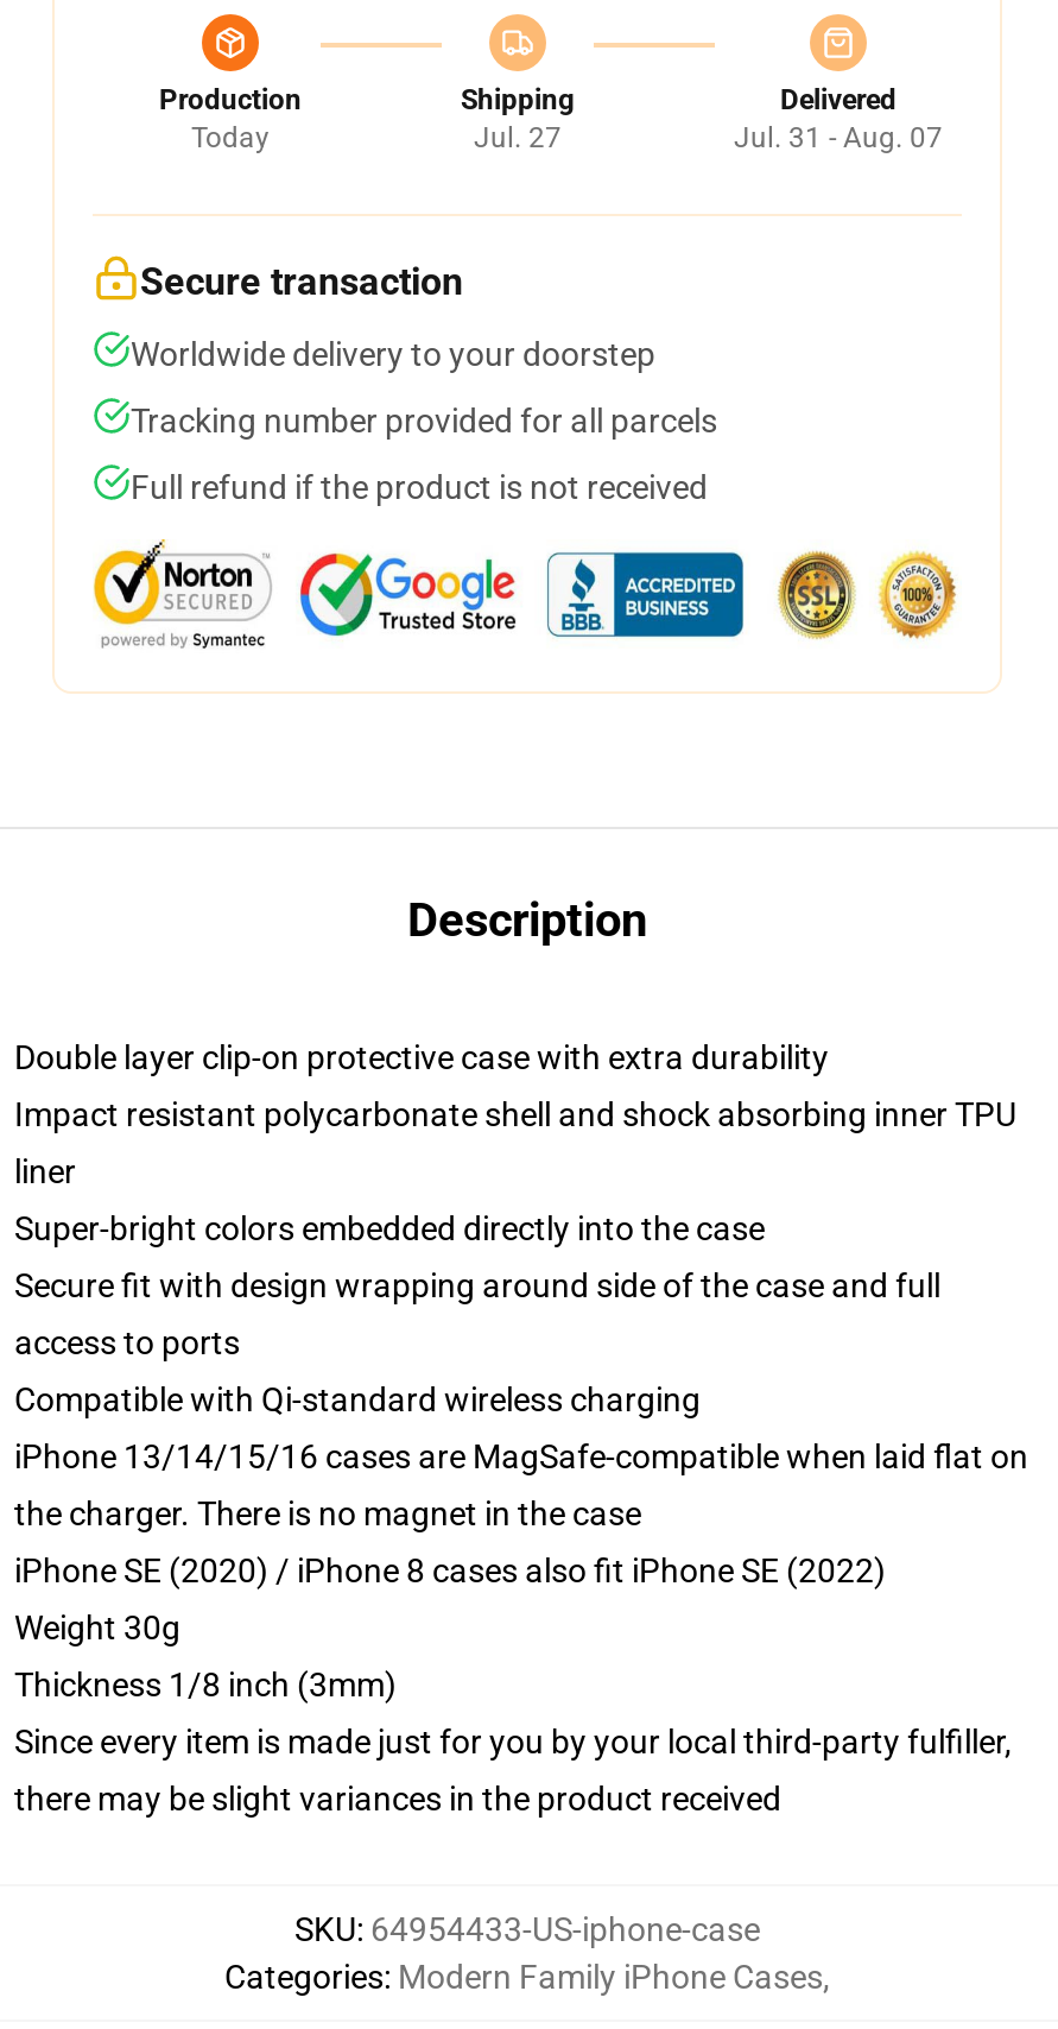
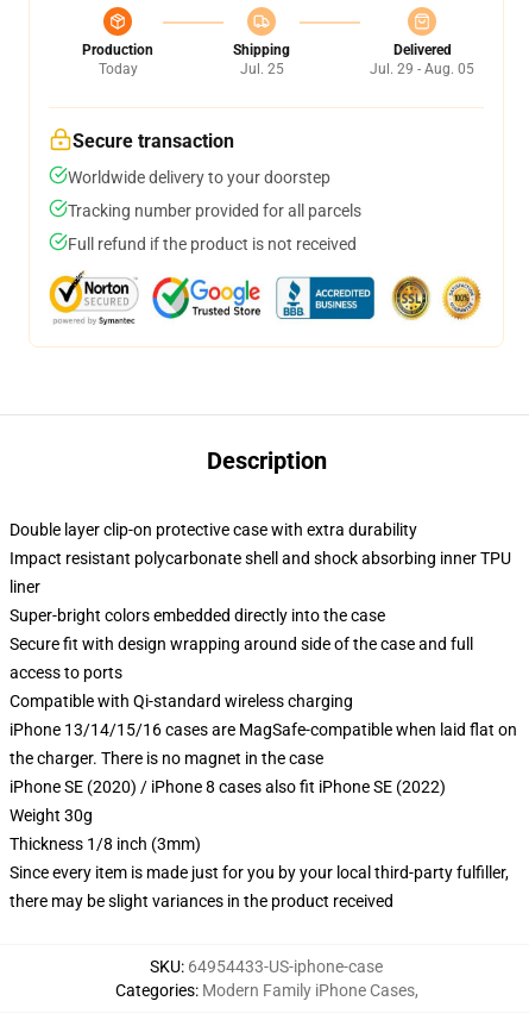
- Jul. 27
+ Jul. 25

- Jul. 31 - Aug. 07
+ Jul. 29 - Aug. 05
